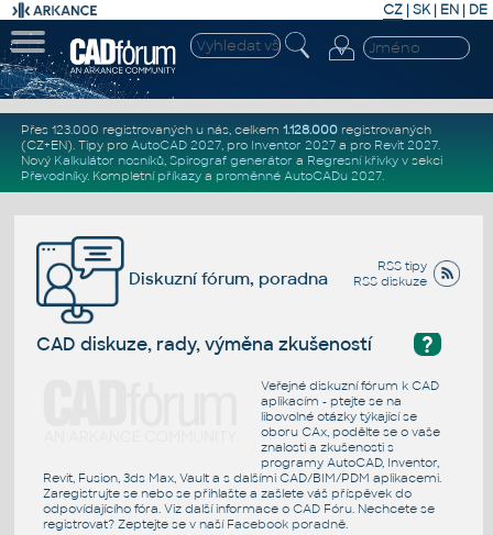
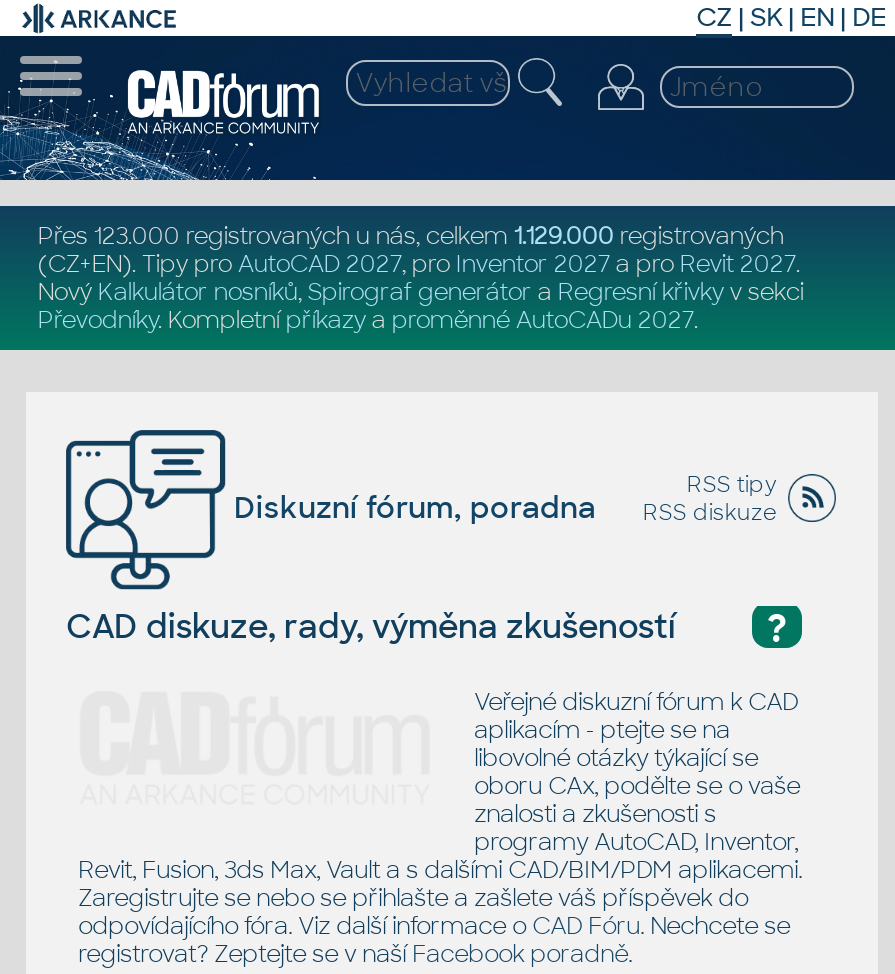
- Přes 123.000 registrovaných u nás, celkem 1.128.000 registrovaných
+ Přes 123.000 registrovaných u nás, celkem 1.129.000 registrovaných
